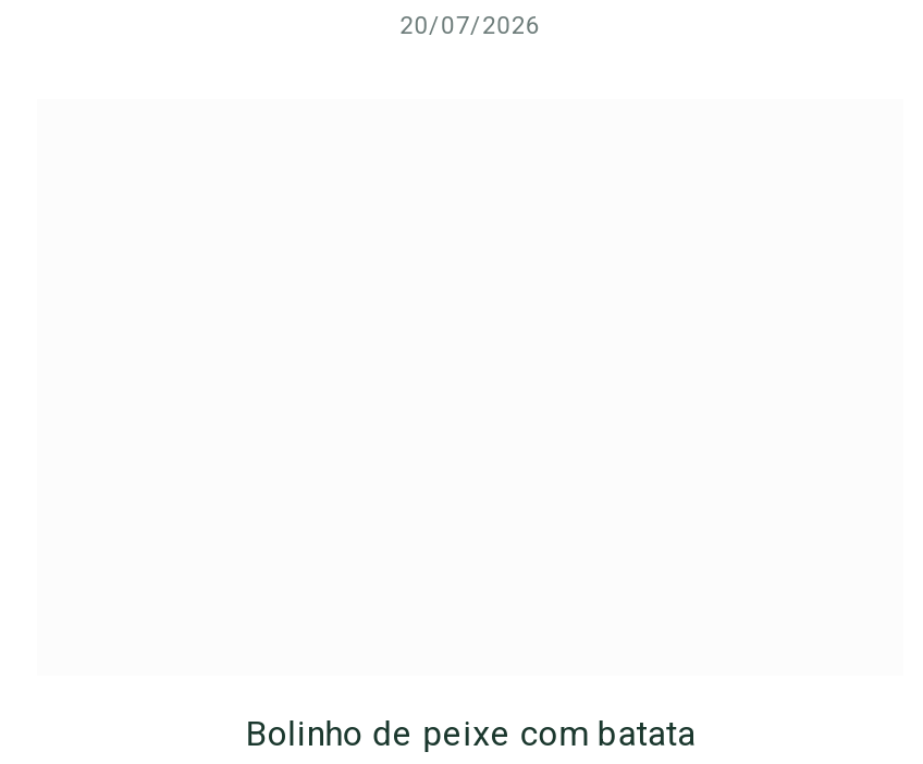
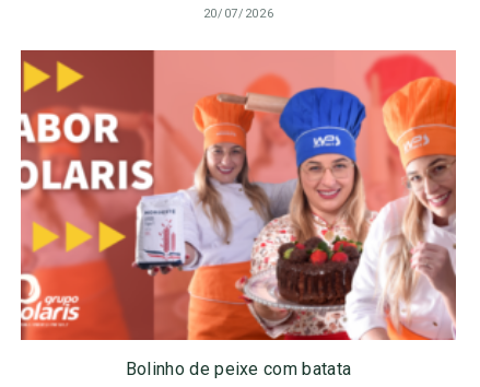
+ [image]
